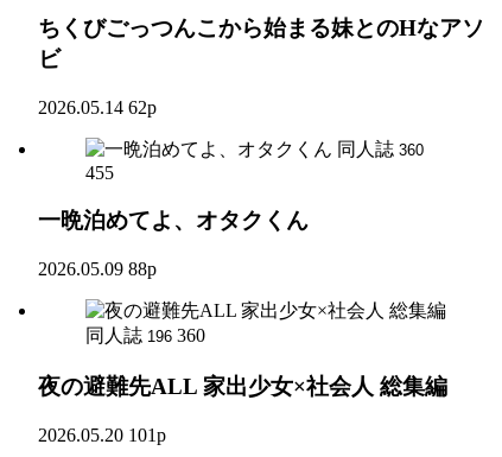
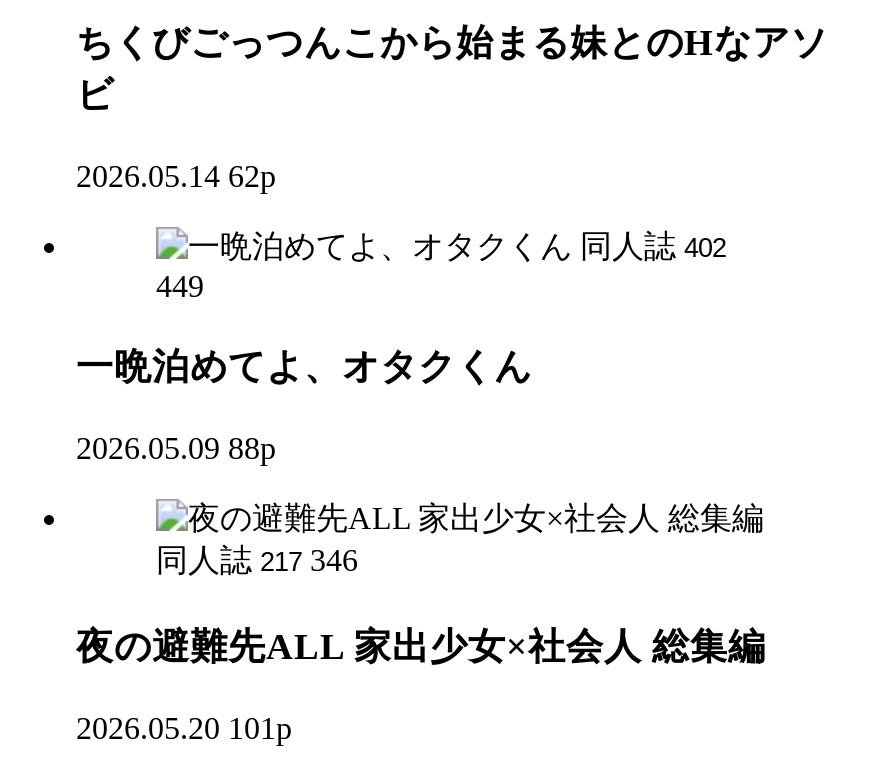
- 同人誌 360
+ 同人誌 402

- 455
+ 449

- 同人誌 196 360
+ 同人誌 217 346
